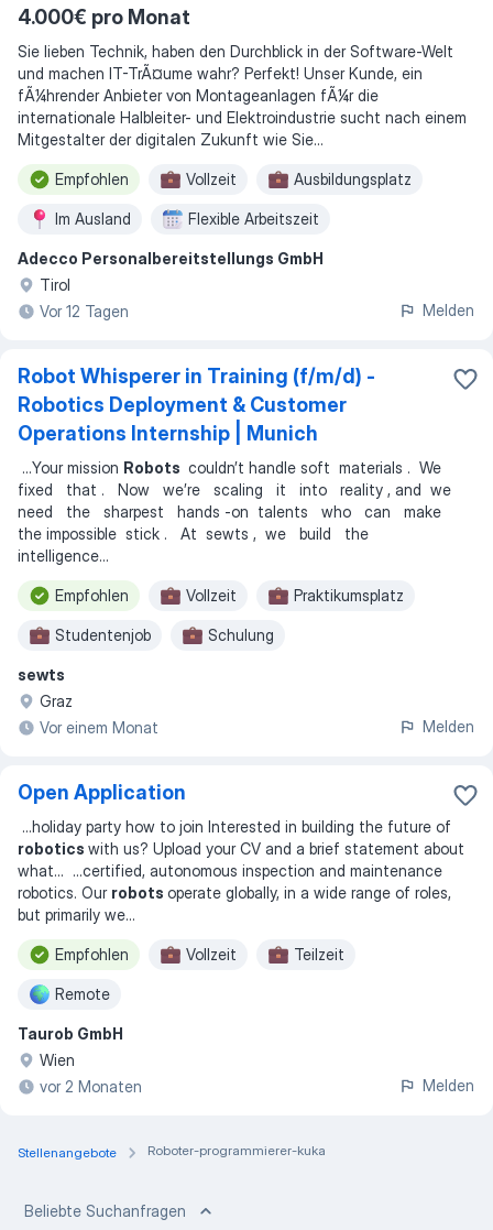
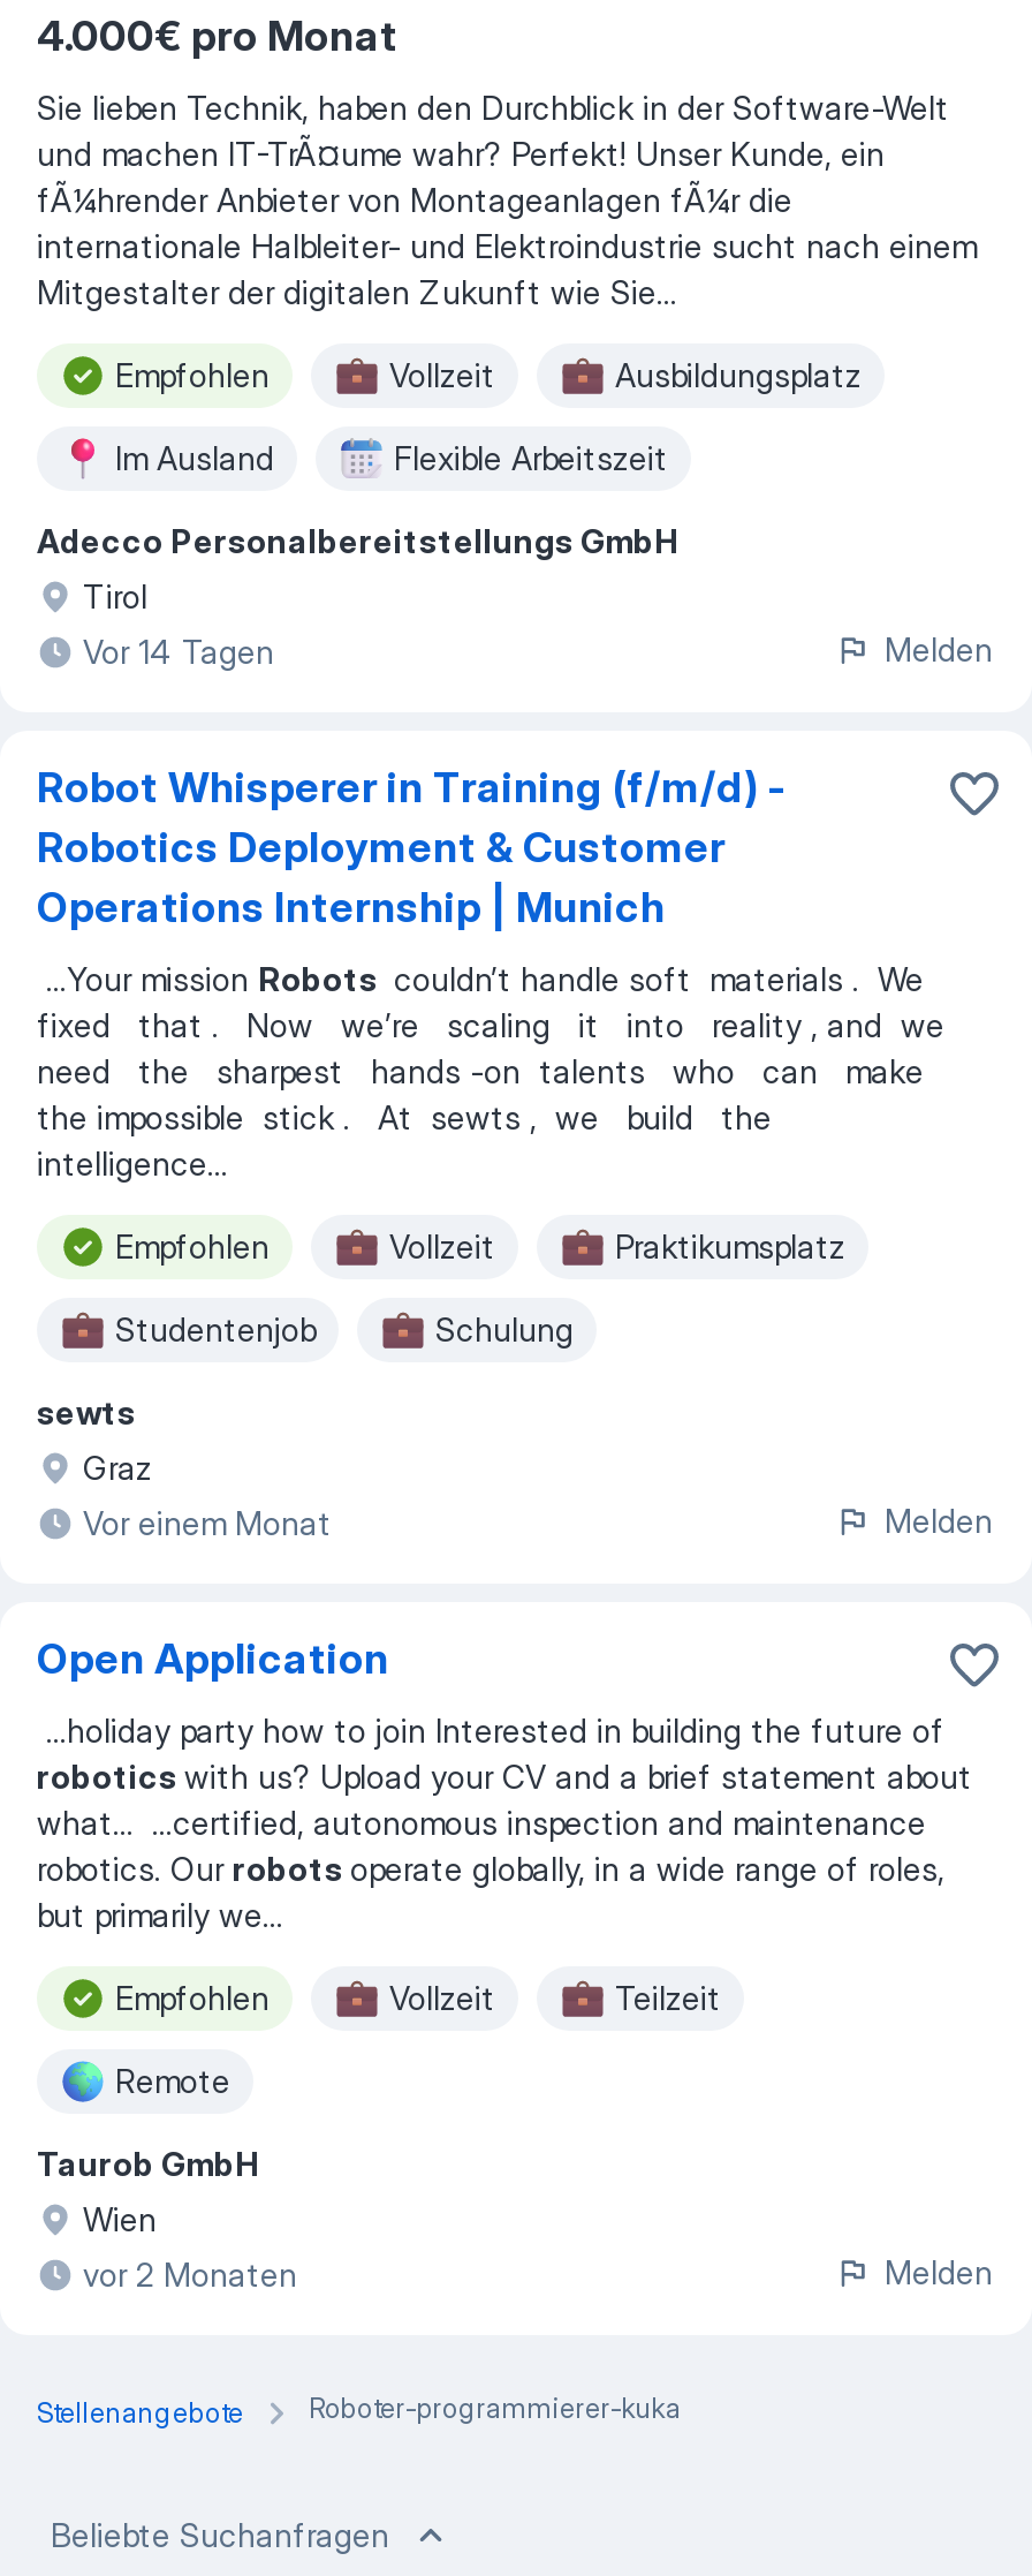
- Vor 12 Tagen
+ Vor 14 Tagen
